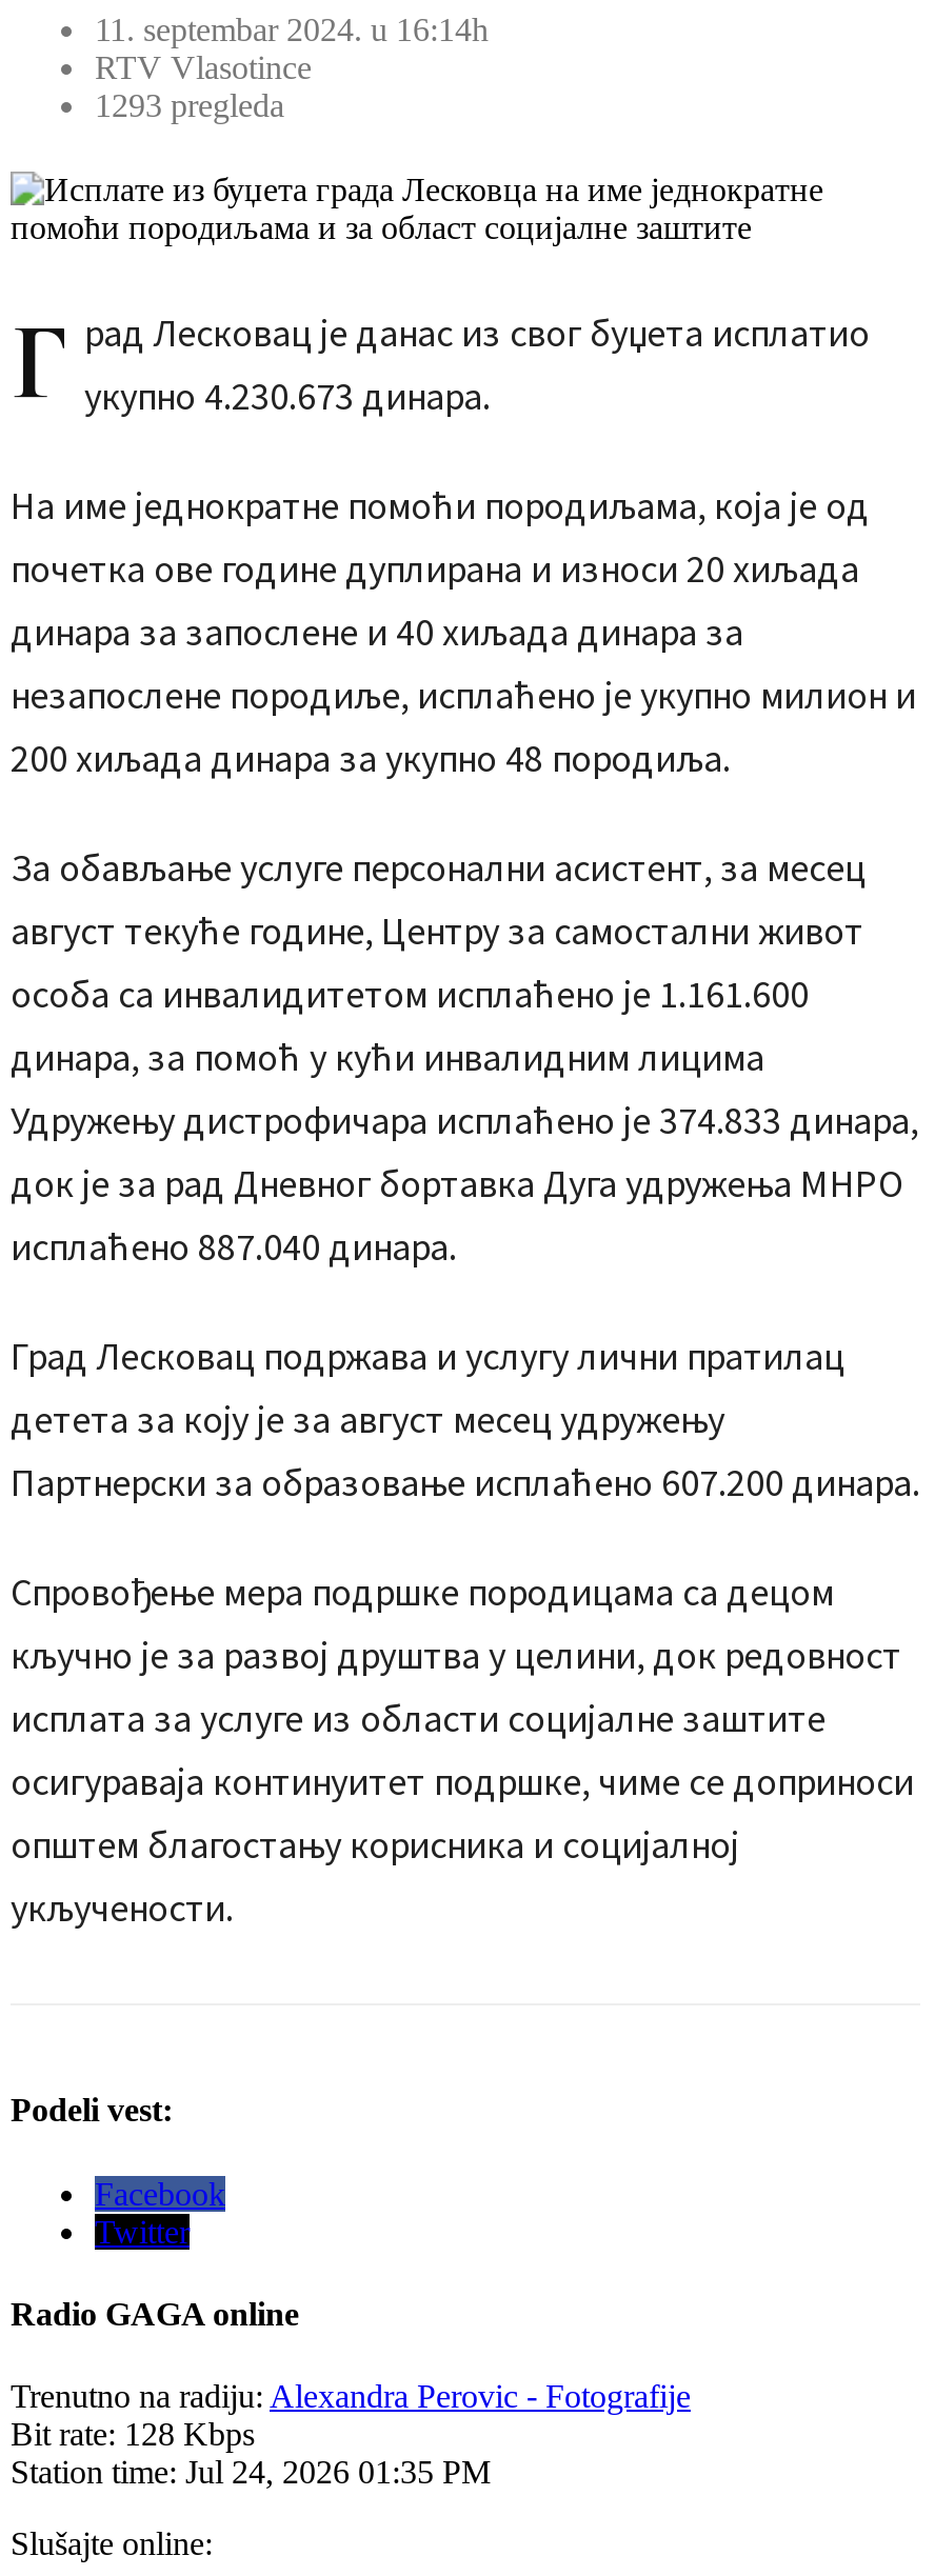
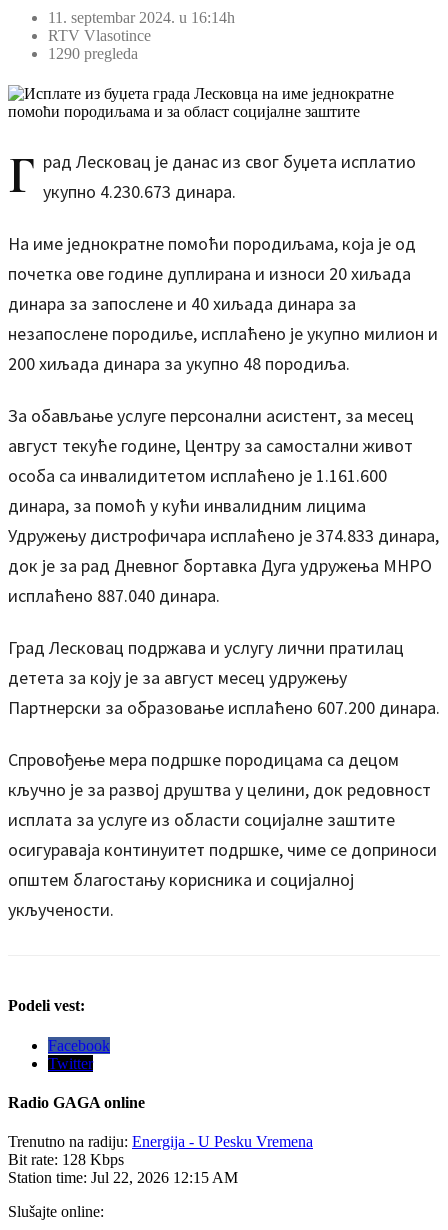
- 1293 pregleda
+ 1290 pregleda

- Trenutno na radiju: Alexandra Perovic - Fotografije
+ Trenutno na radiju: Energija - U Pesku Vremena

- Station time: Jul 24, 2026 01:35 PM
+ Station time: Jul 22, 2026 12:15 AM
